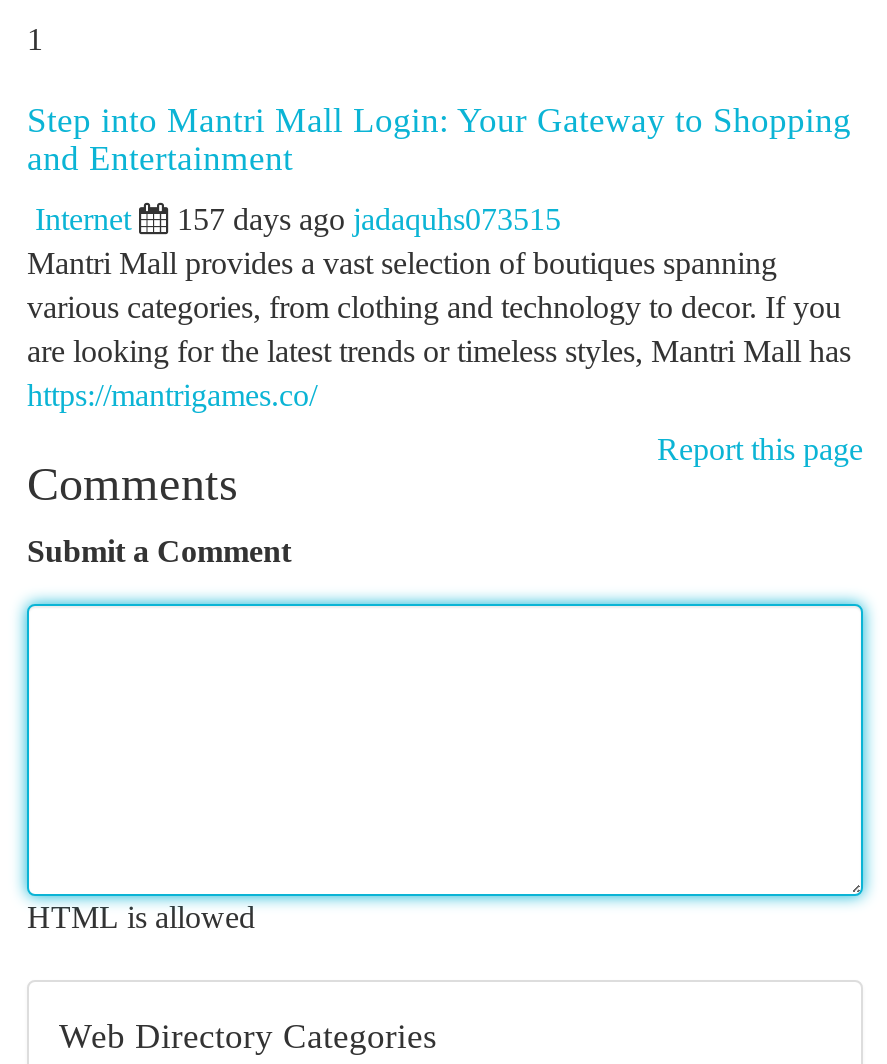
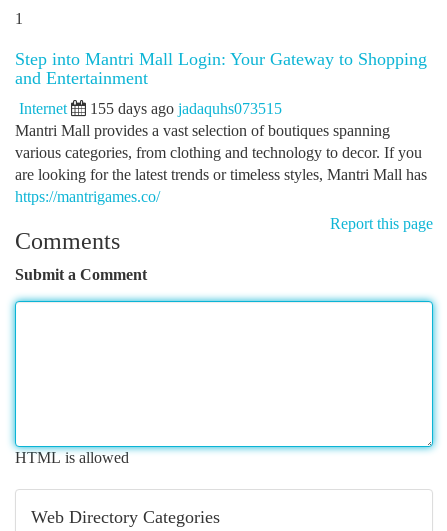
- 157 days ago jadaquhs073515
+ 155 days ago jadaquhs073515
